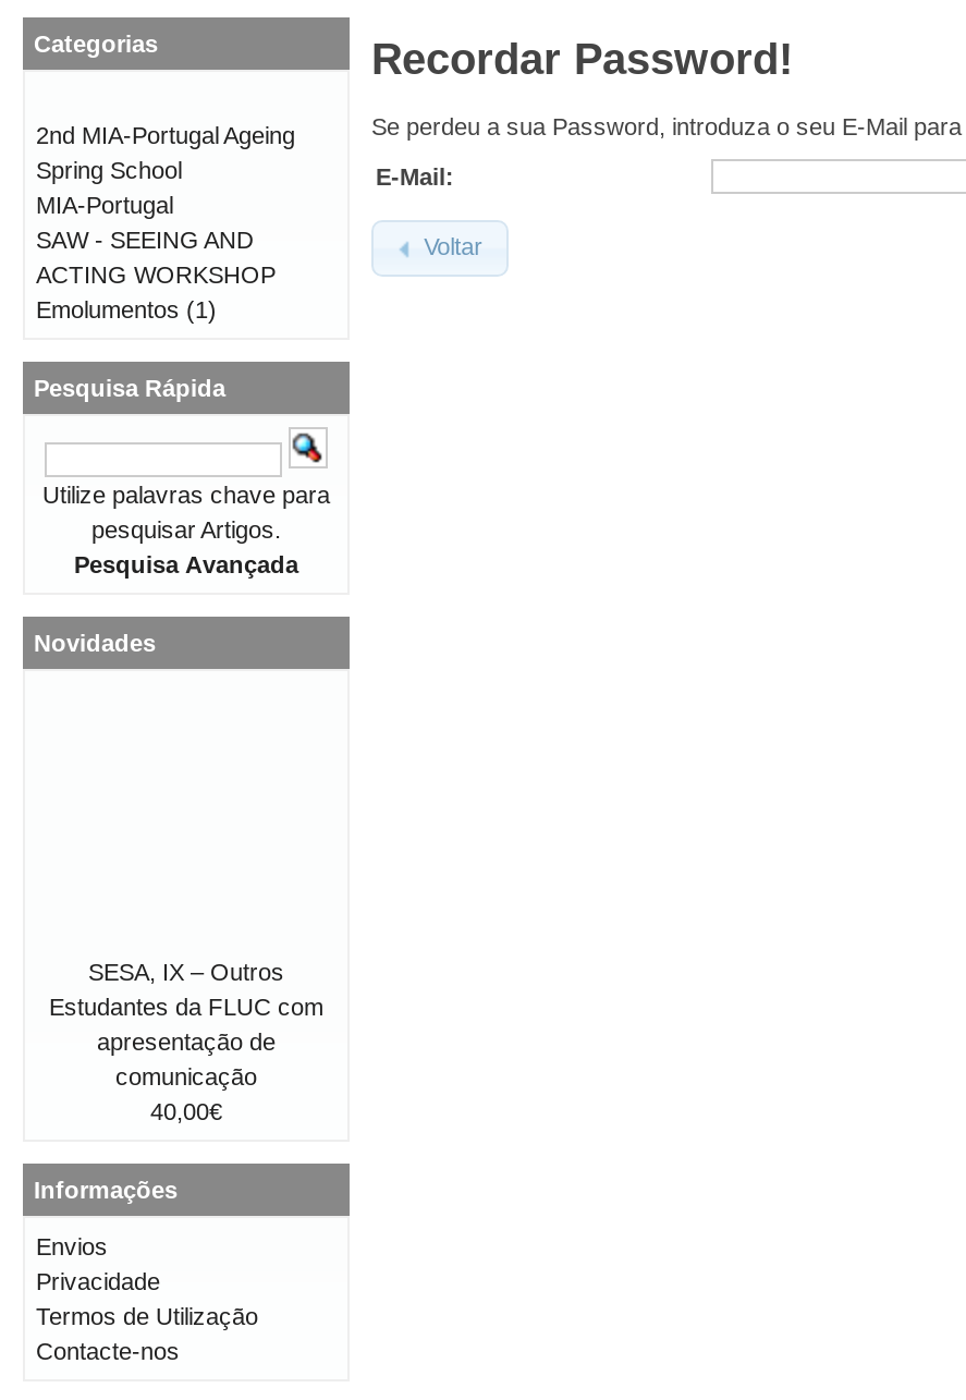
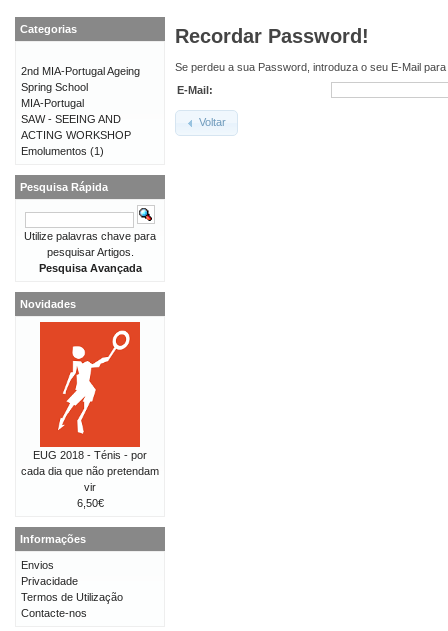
+ [image]

- SESA, IX – Outros
- Estudantes da FLUC com
- apresentação de
- comunicação
- 40,00€
+ EUG 2018 - Ténis - por
+ cada dia que não pretendam
+ vir
+ 6,50€
